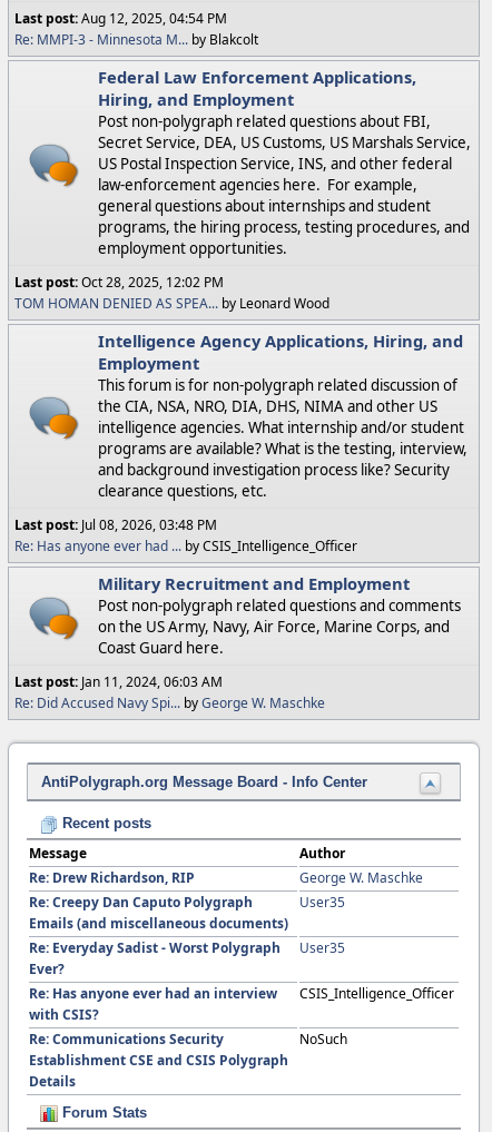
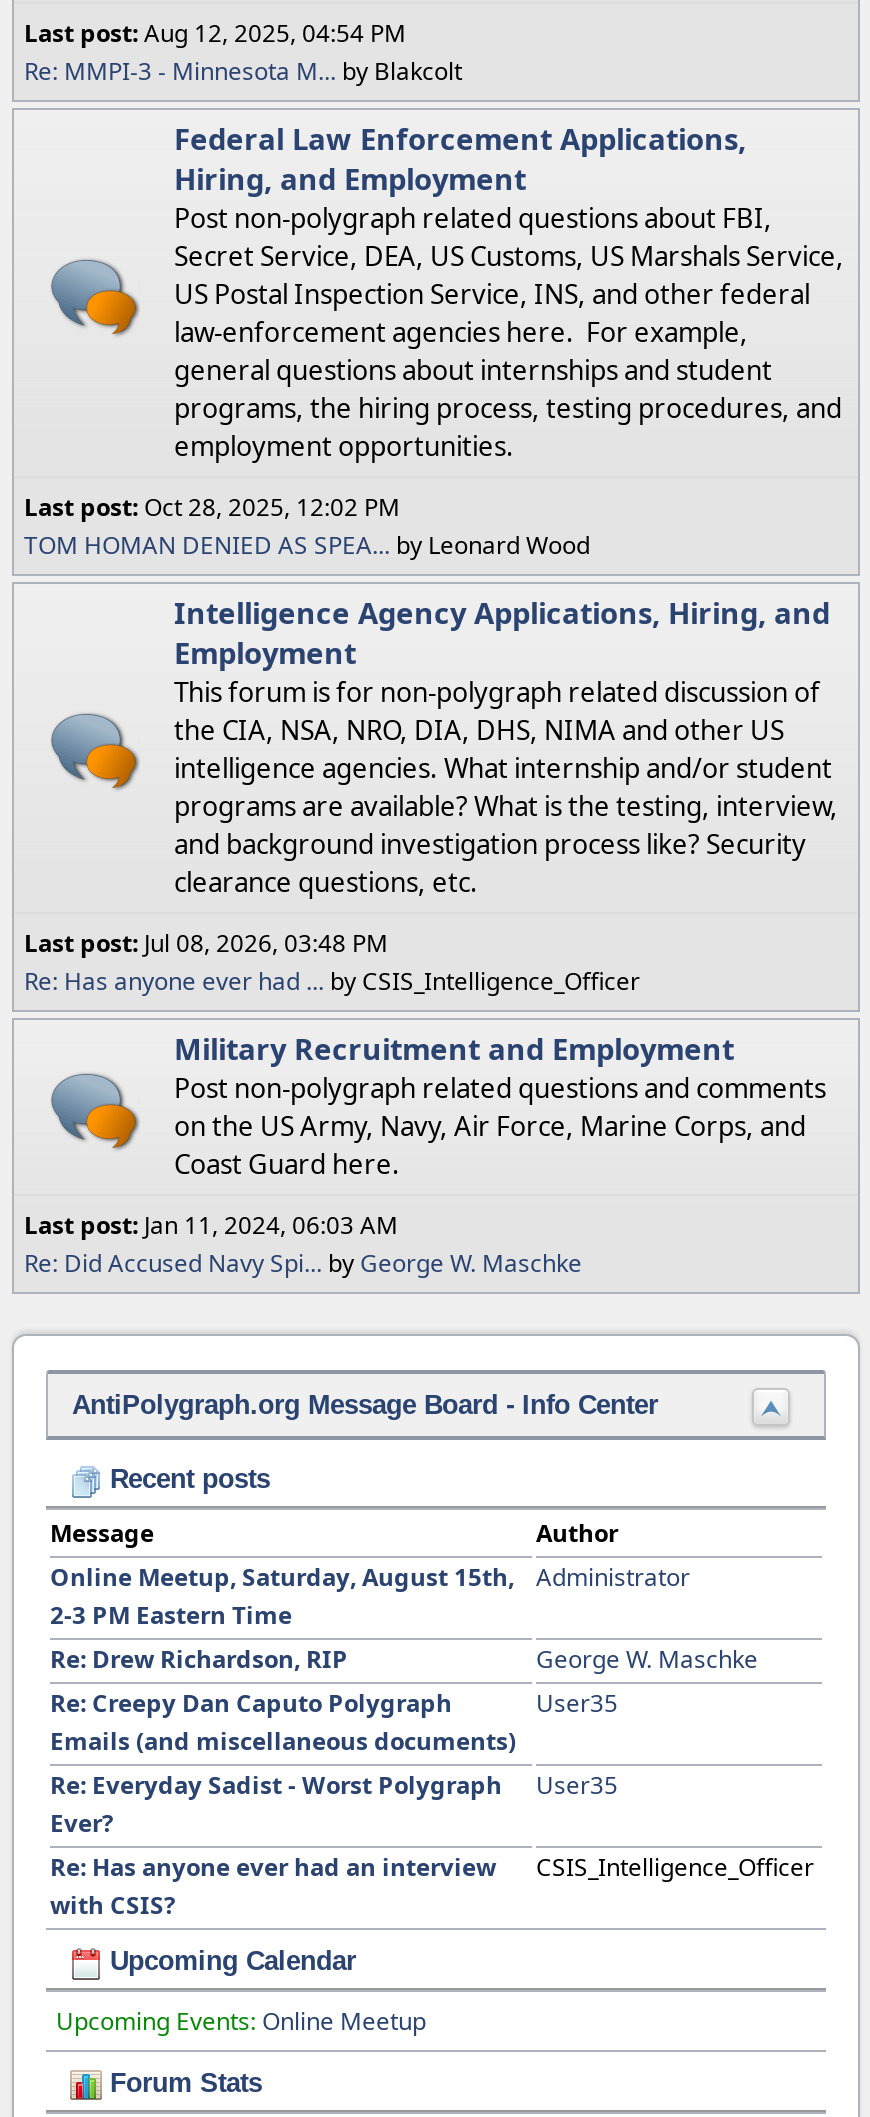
+ Online Meetup, Saturday, August 15th,
+ 2-3 PM Eastern Time

+ Administrator

- Re: Communications Security
- Establishment CSE and CSIS Polygraph
- Details
+ Upcoming Calendar

- NoSuch
+ Upcoming Events: Online Meetup
